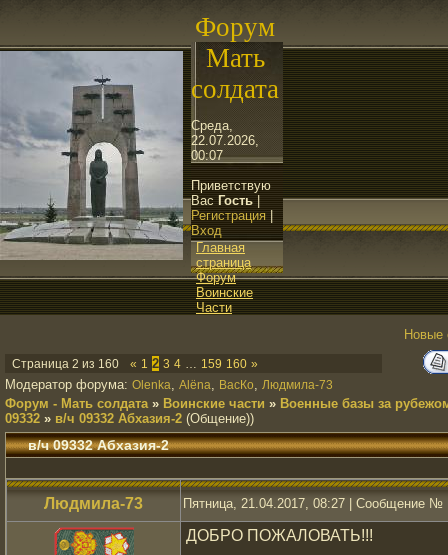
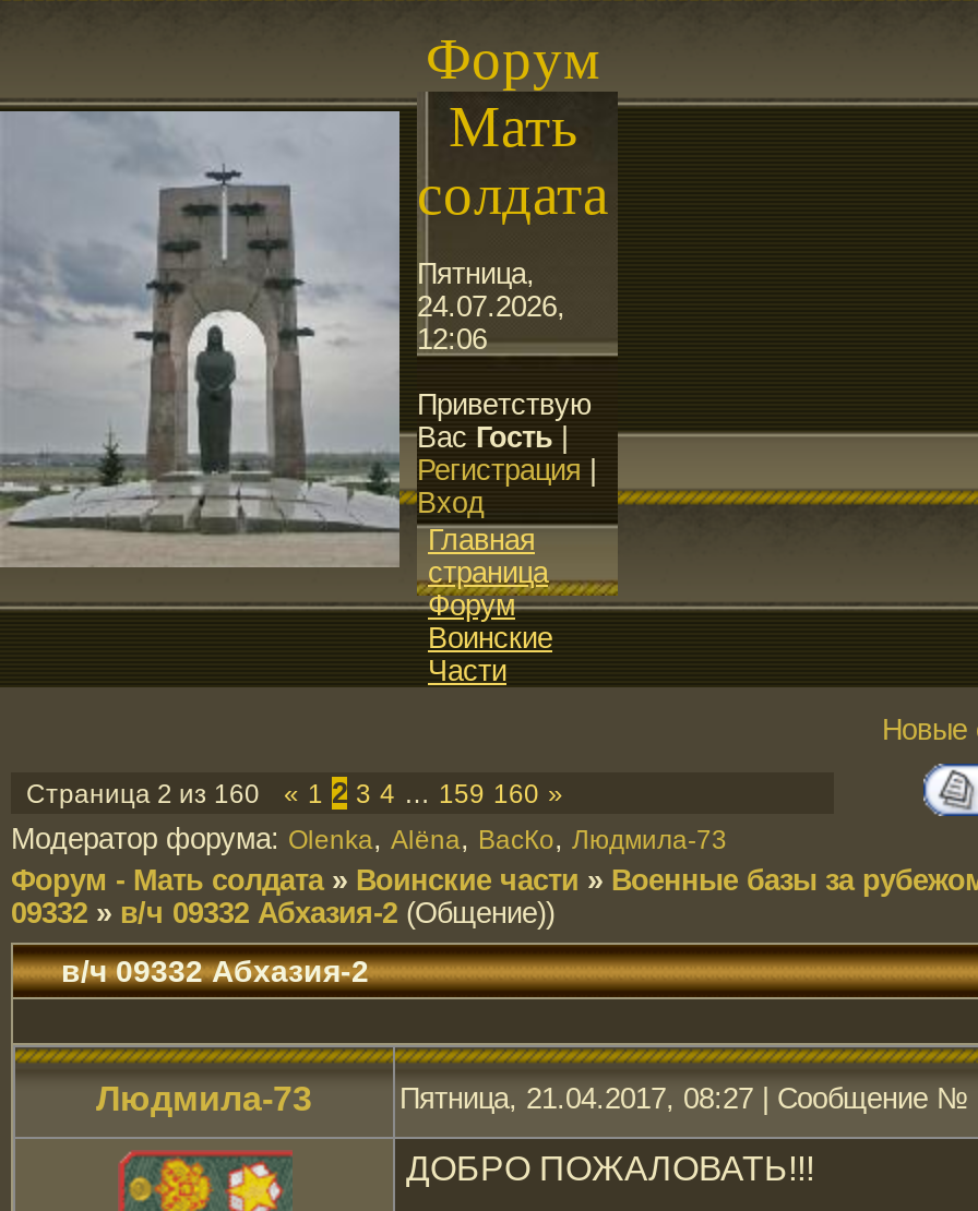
- Среда,
- 22.07.2026,
- 00:07
+ Пятница,
+ 24.07.2026,
+ 12:06
